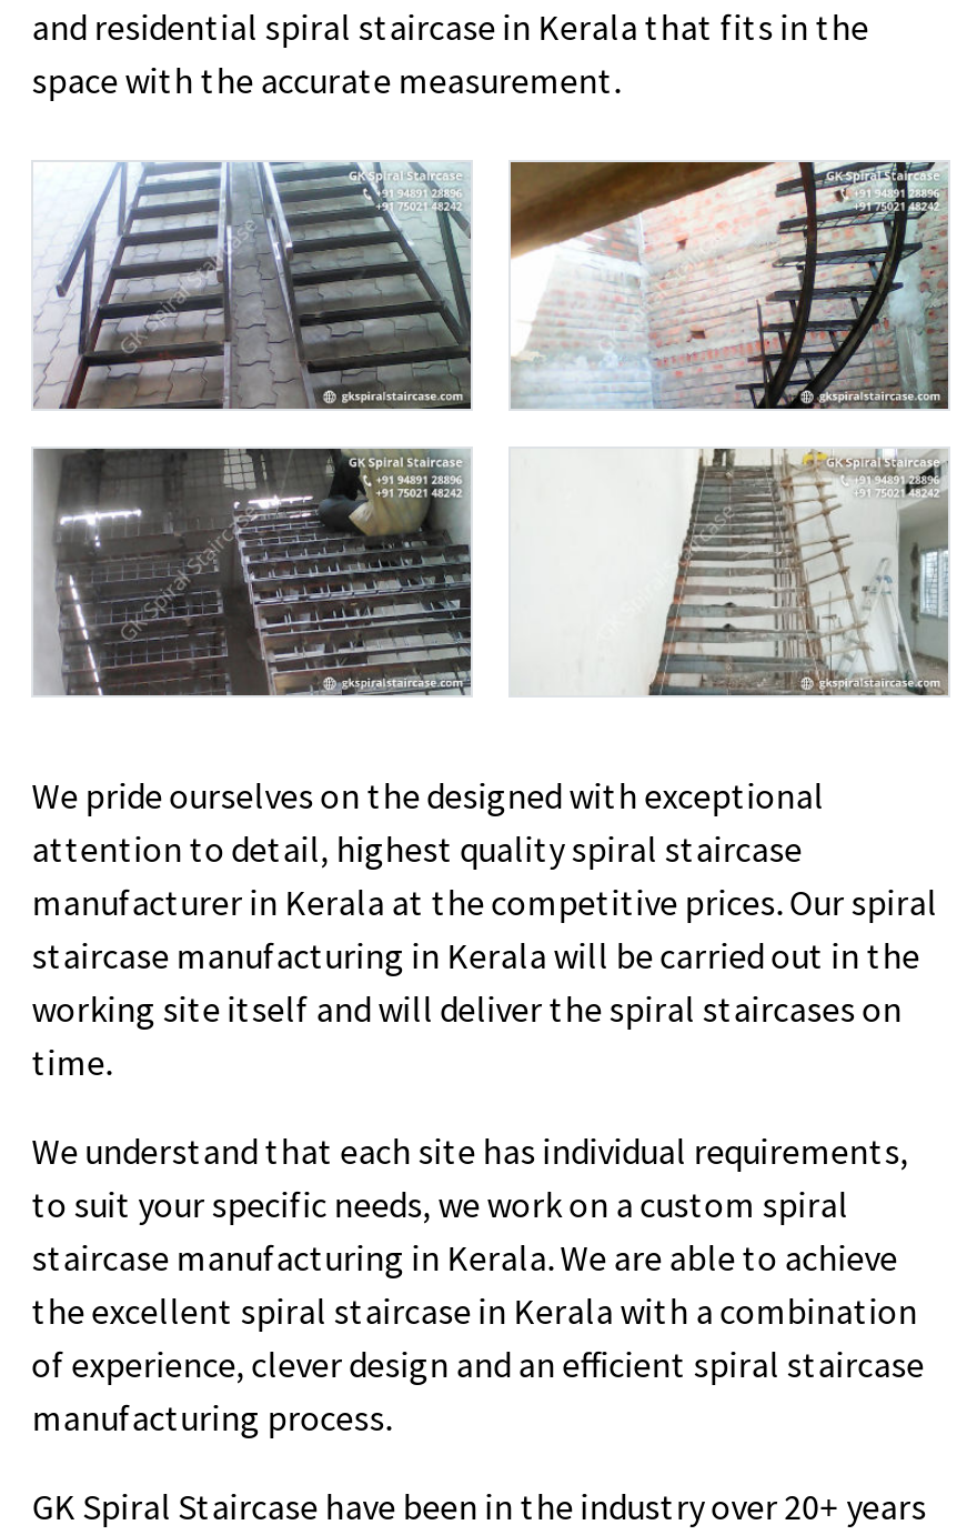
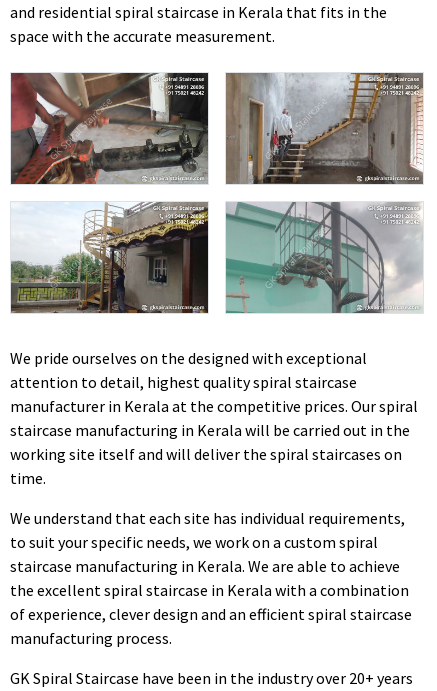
- [image]
+ [image]

- [image]
+ [image]

- [image]
+ [image]

- [image]
+ [image]
